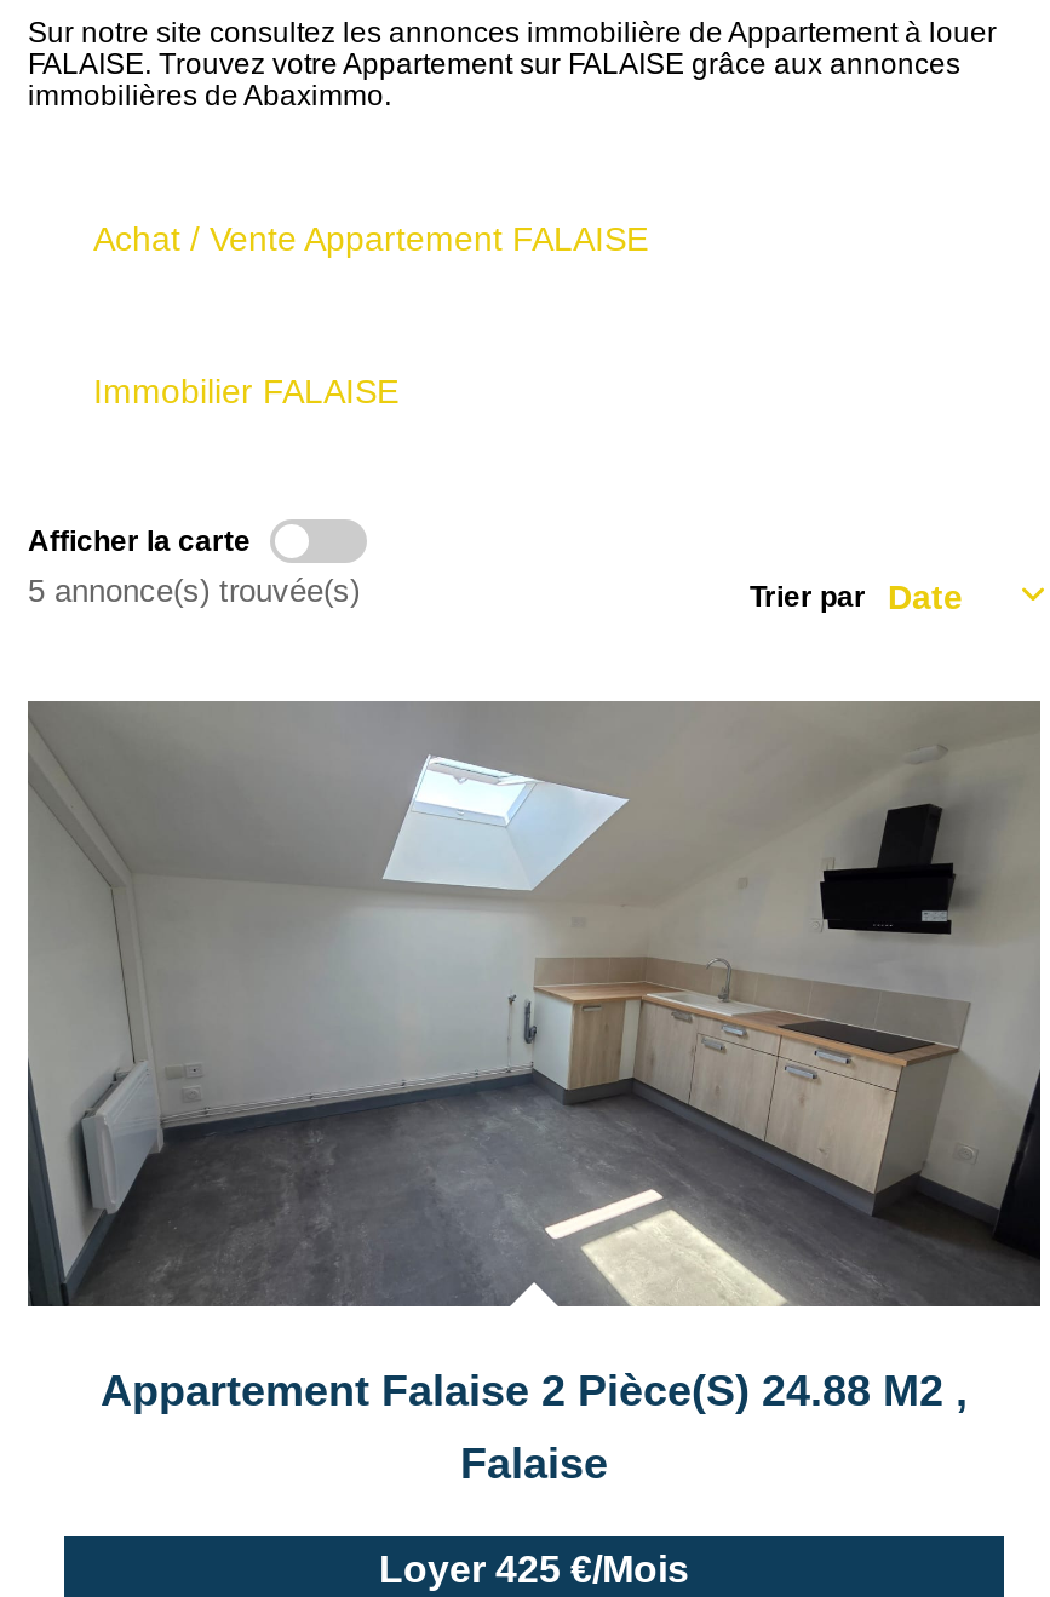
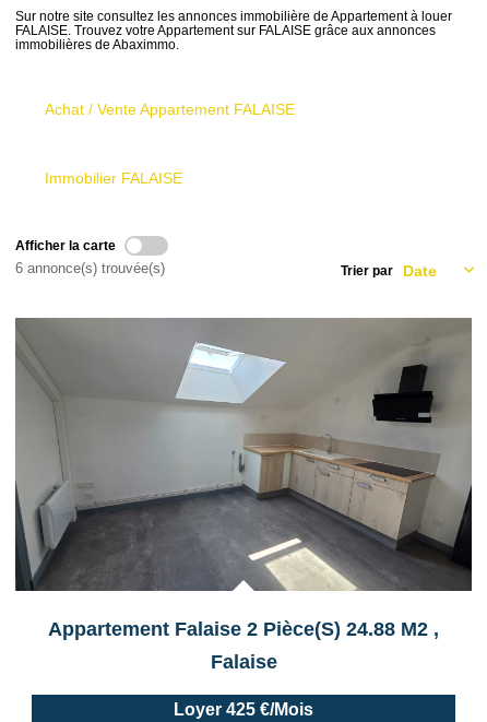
- 5 annonce(s) trouvée(s)
+ 6 annonce(s) trouvée(s)
